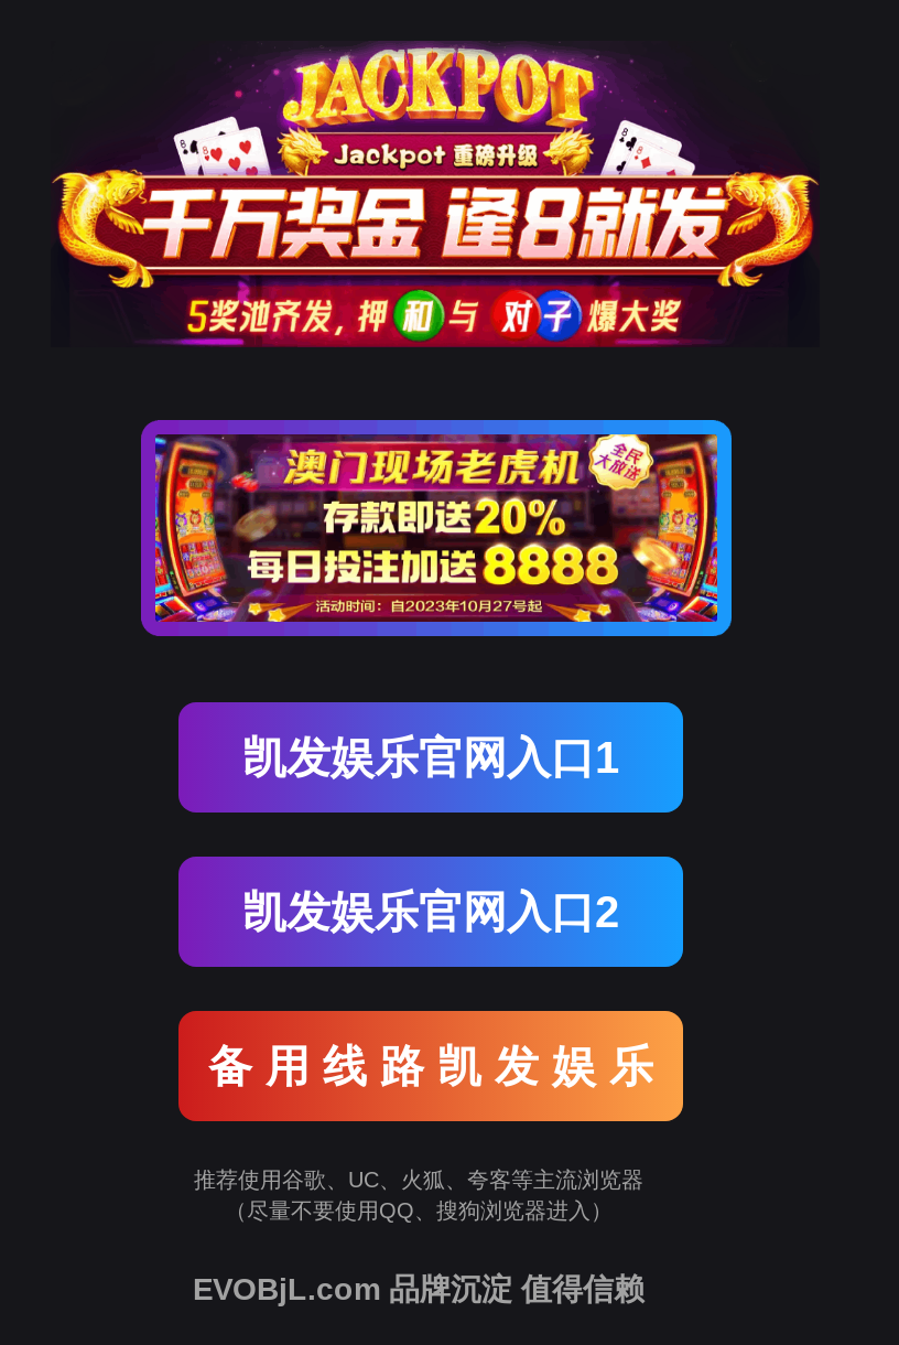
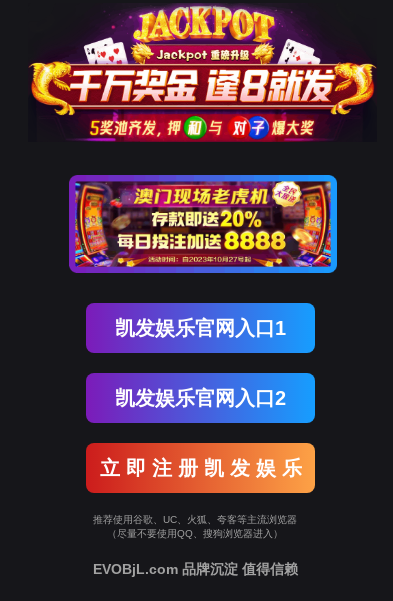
- 备 用 线 路 凯 发 娱 乐
+ 立 即 注 册 凯 发 娱 乐
